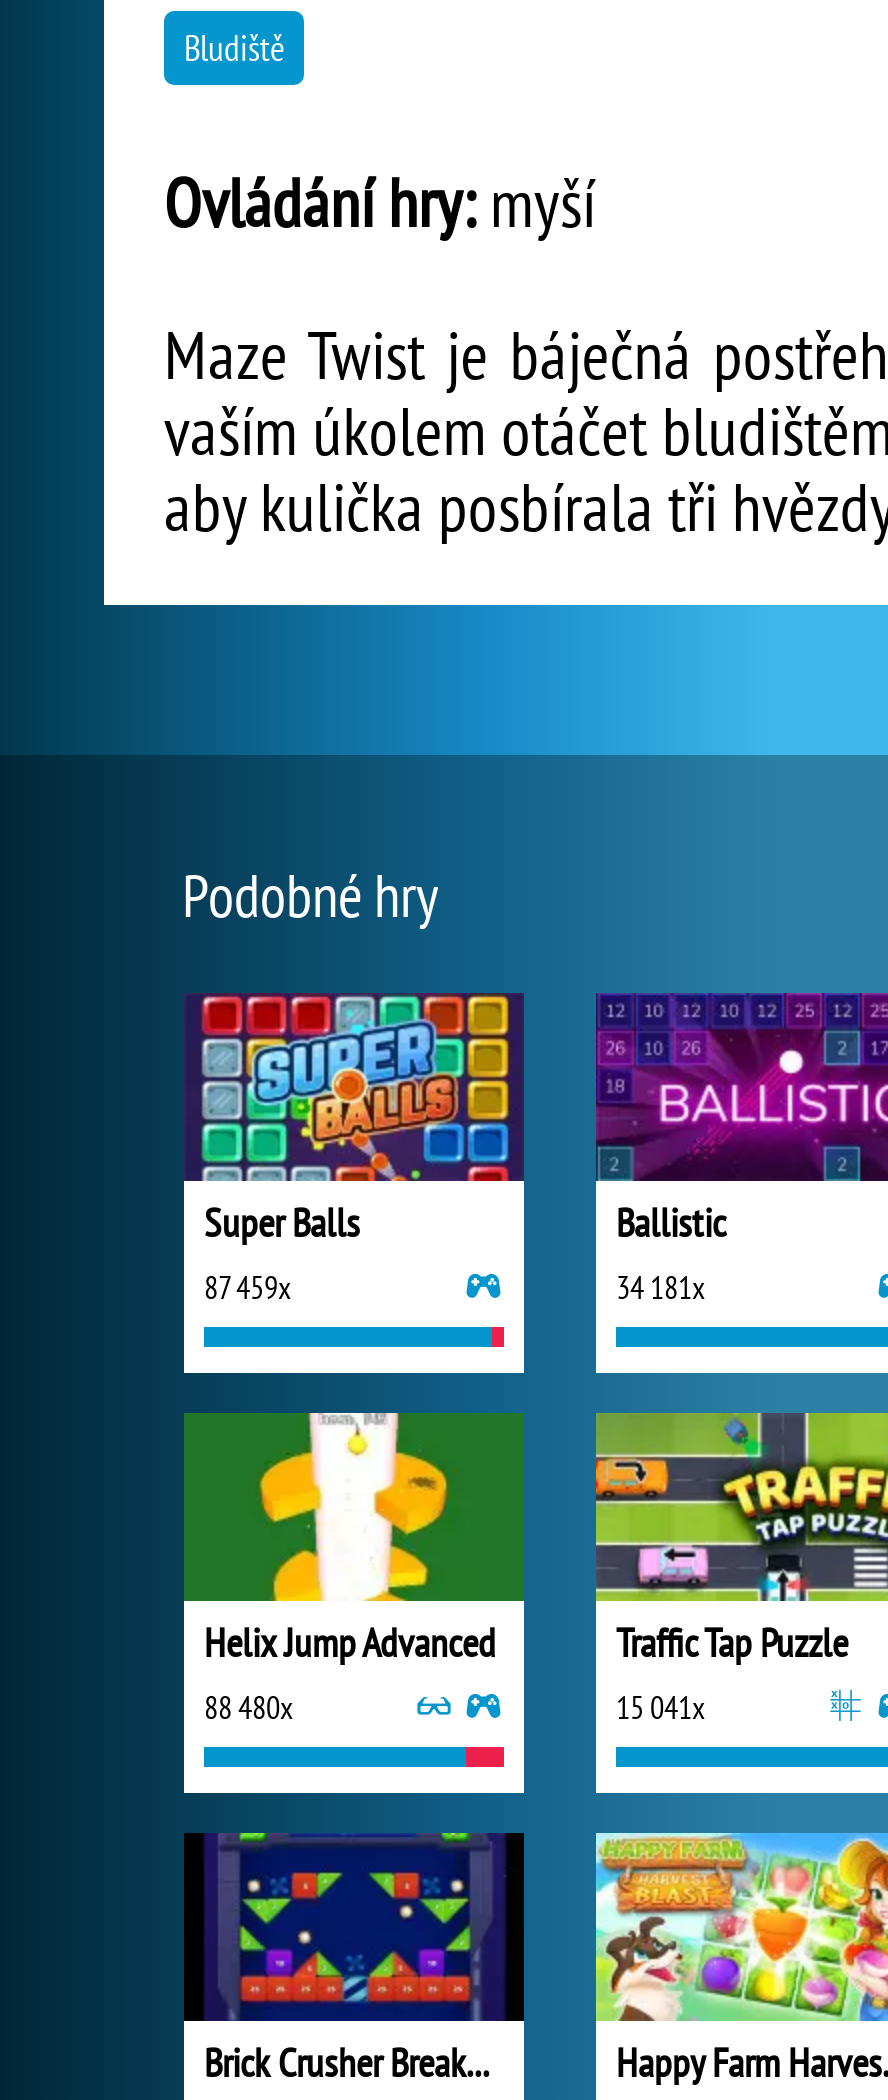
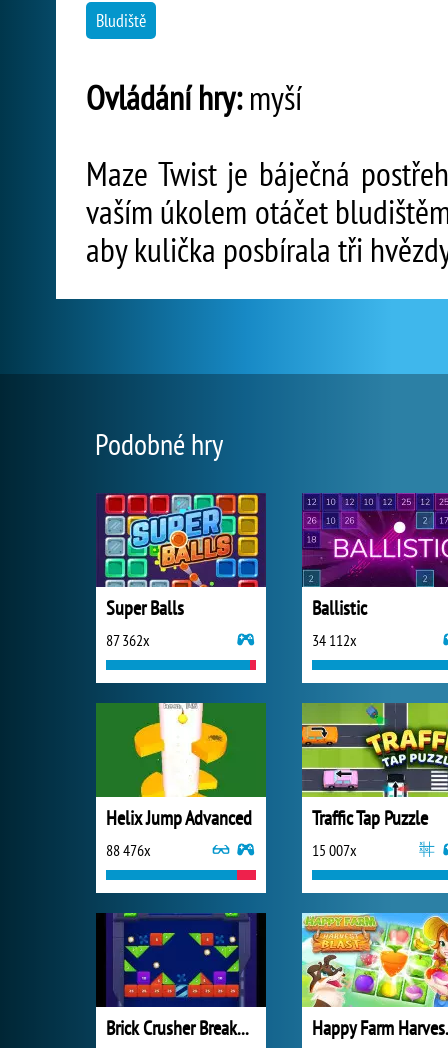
- 87 459x
+ 87 362x

- 34 181x
+ 34 112x

- 88 480x
+ 88 476x

- 15 041x
+ 15 007x
